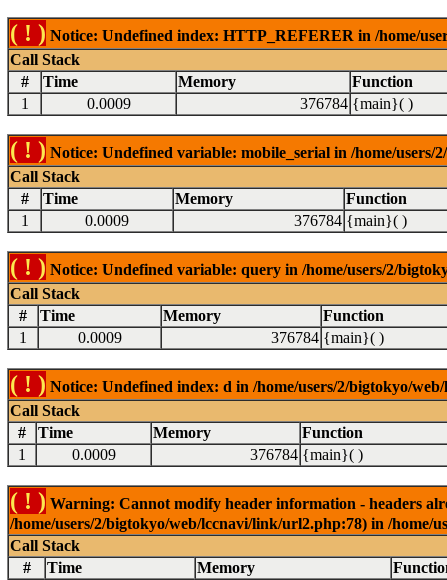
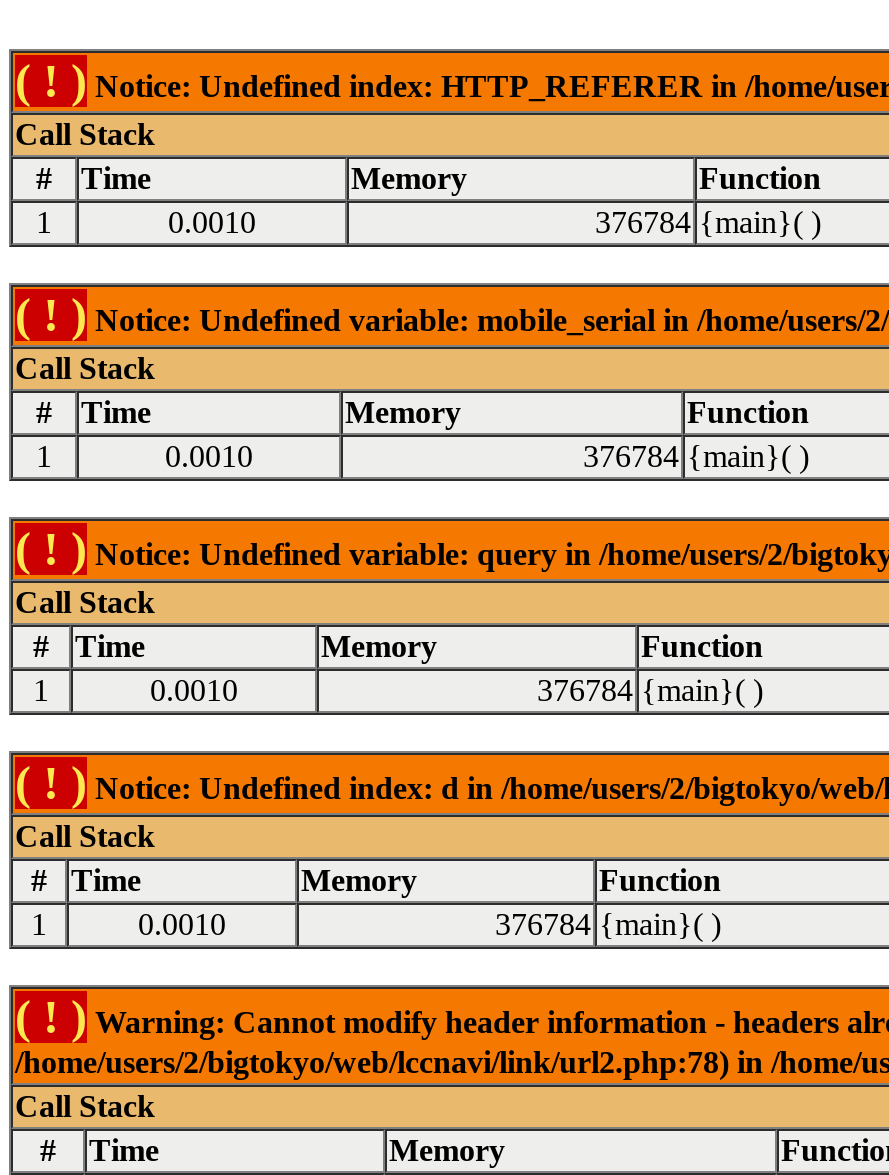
- 0.0009
+ 0.0010

- 0.0009
+ 0.0010

- 0.0009
+ 0.0010

- 0.0009
+ 0.0010
